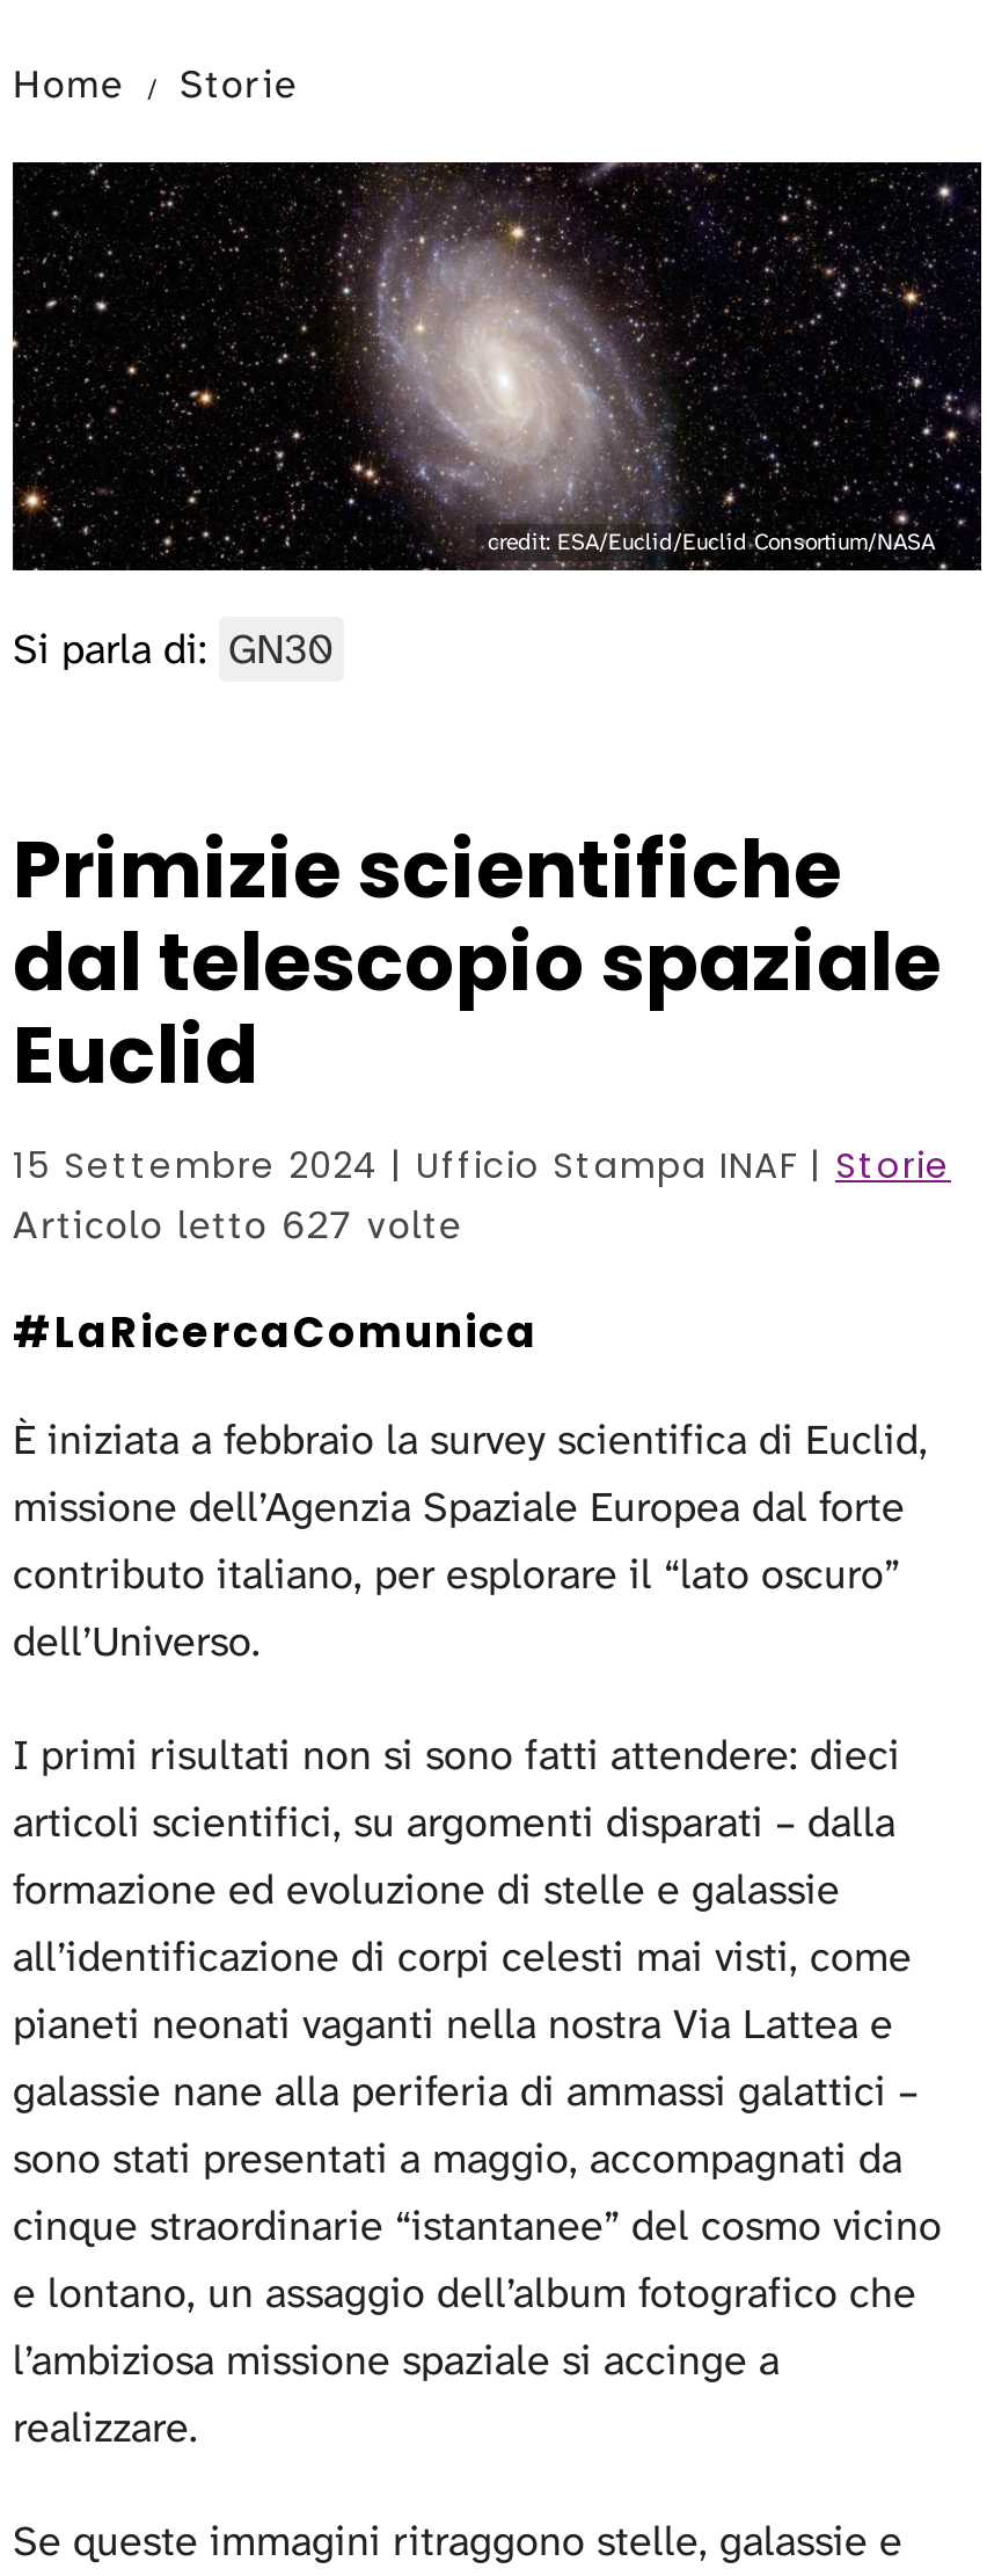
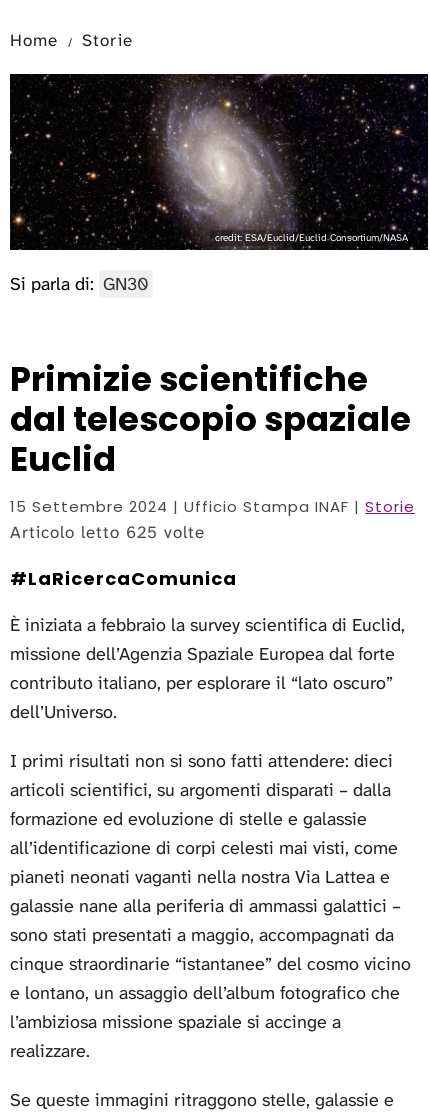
- Articolo letto 627 volte
+ Articolo letto 625 volte
